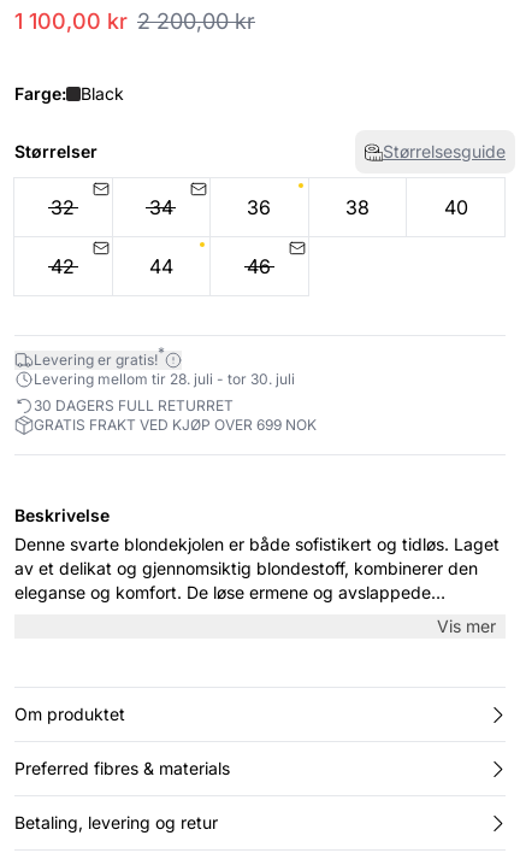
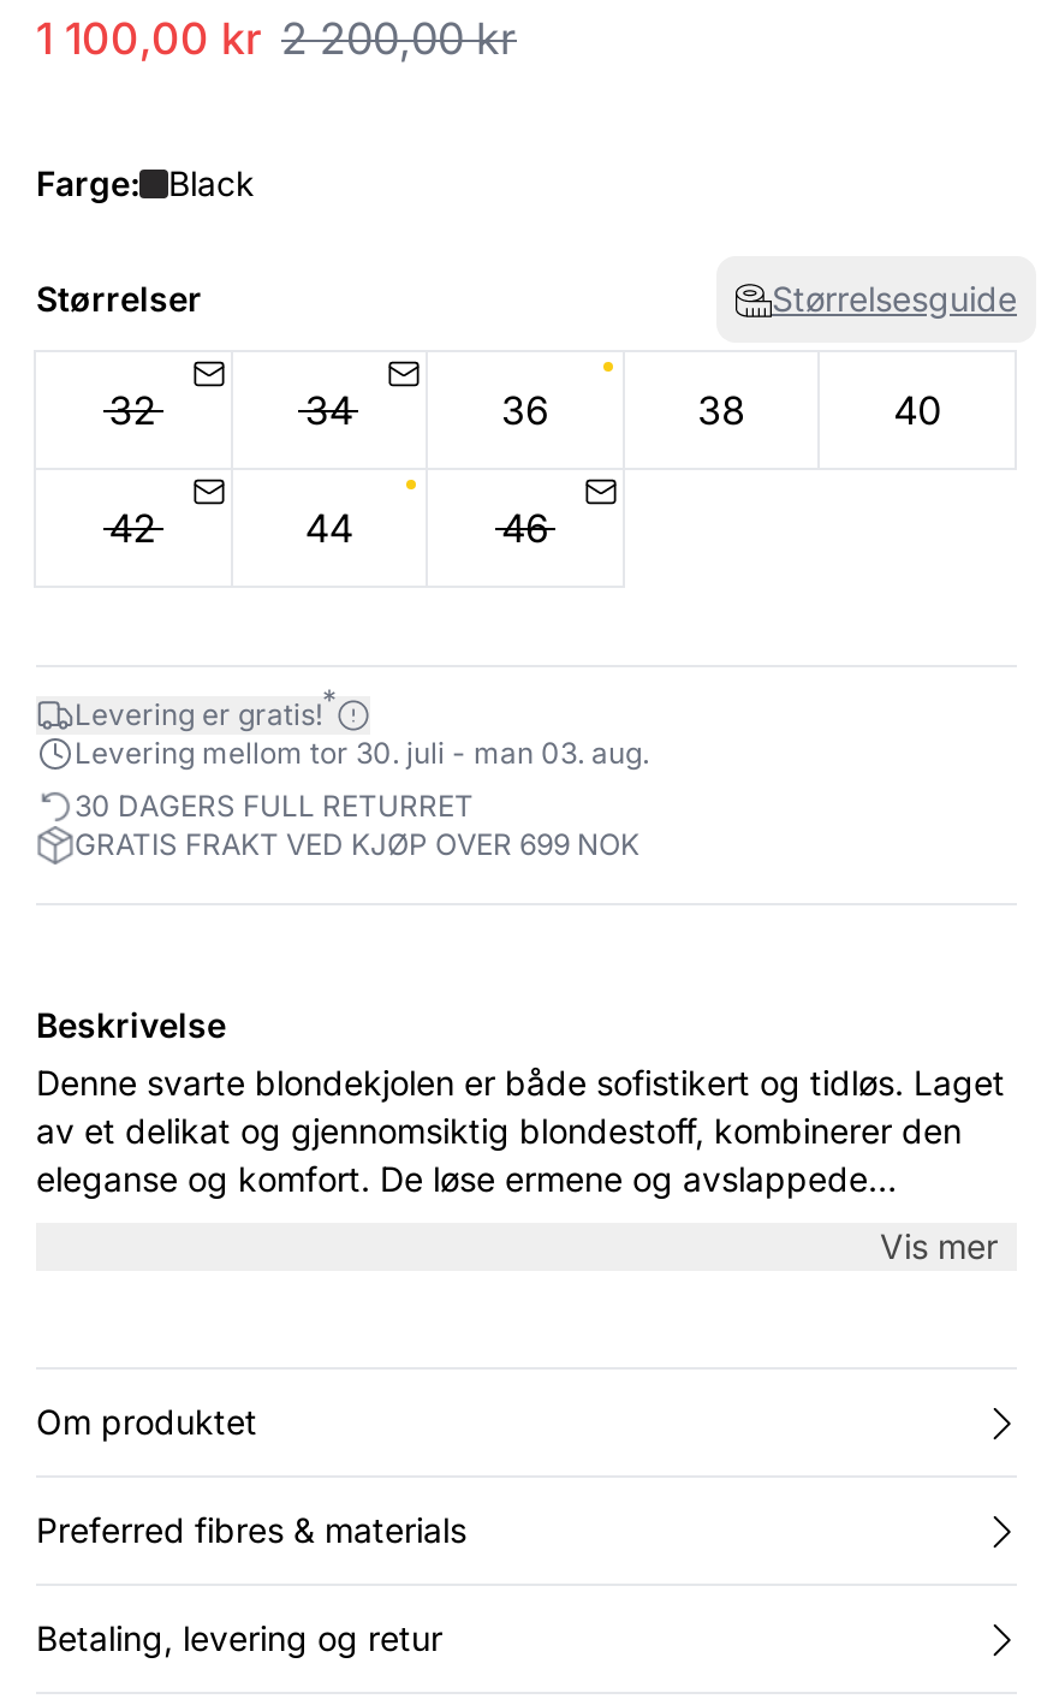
- Levering mellom tir 28. juli - tor 30. juli
+ Levering mellom tor 30. juli - man 03. aug.
